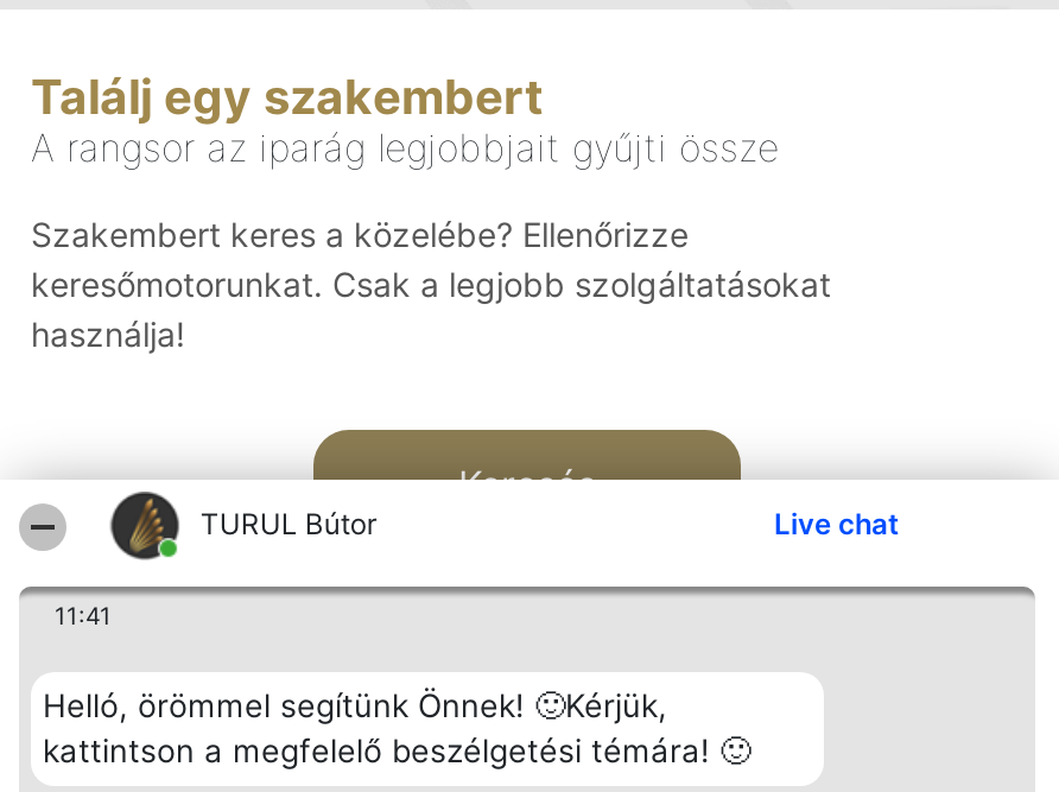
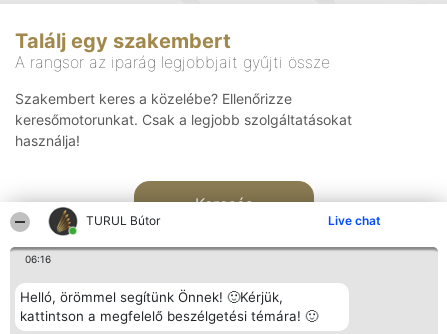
- 11:41
+ 06:16
